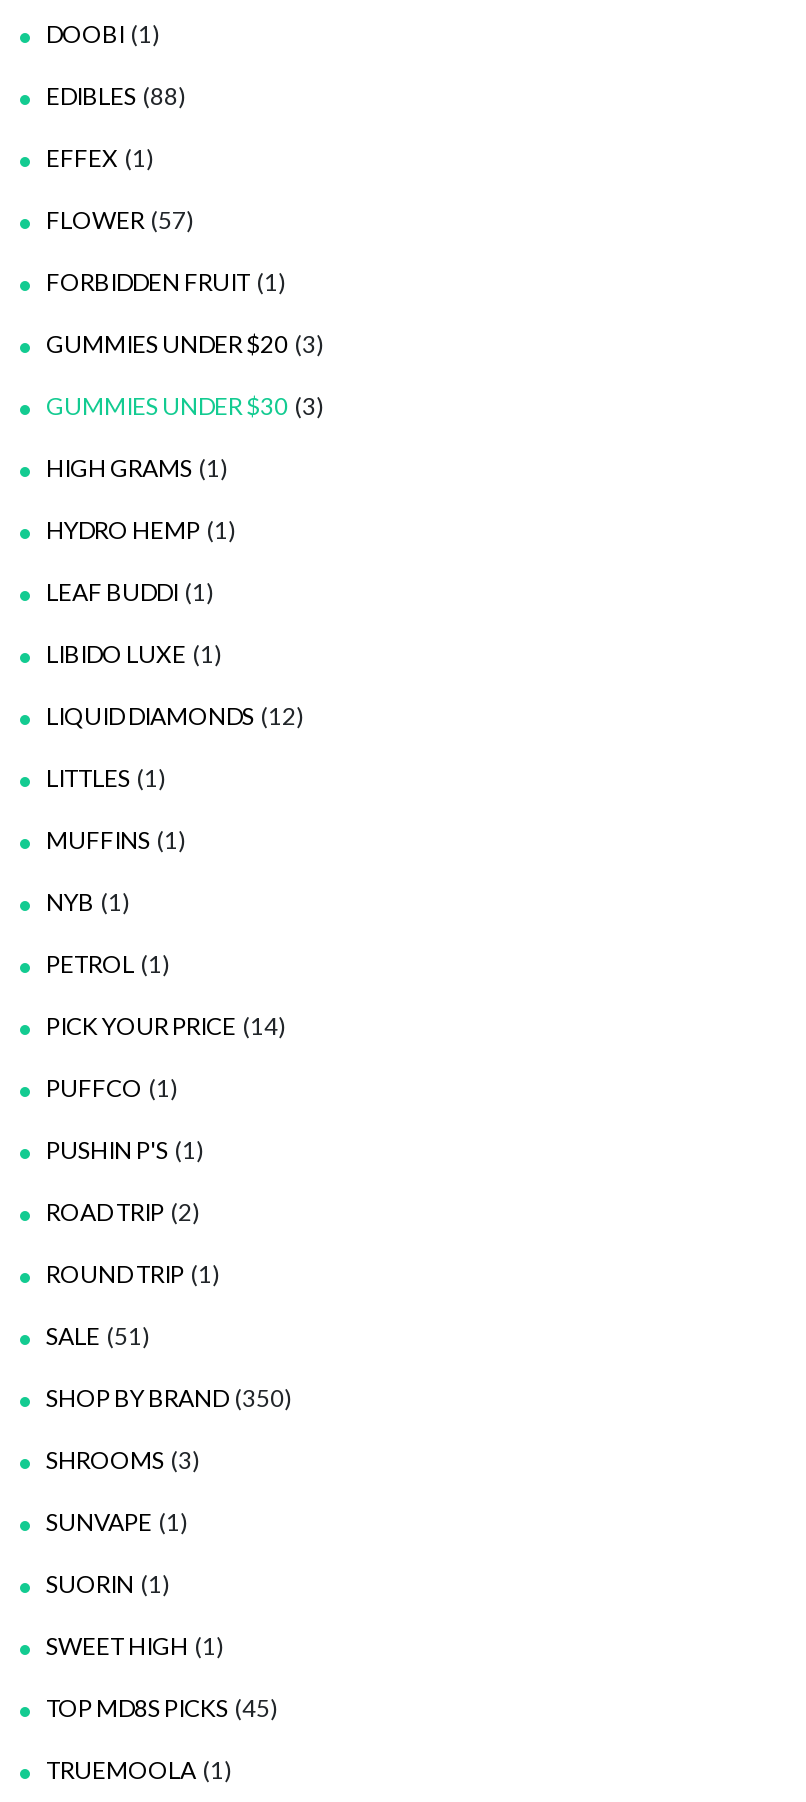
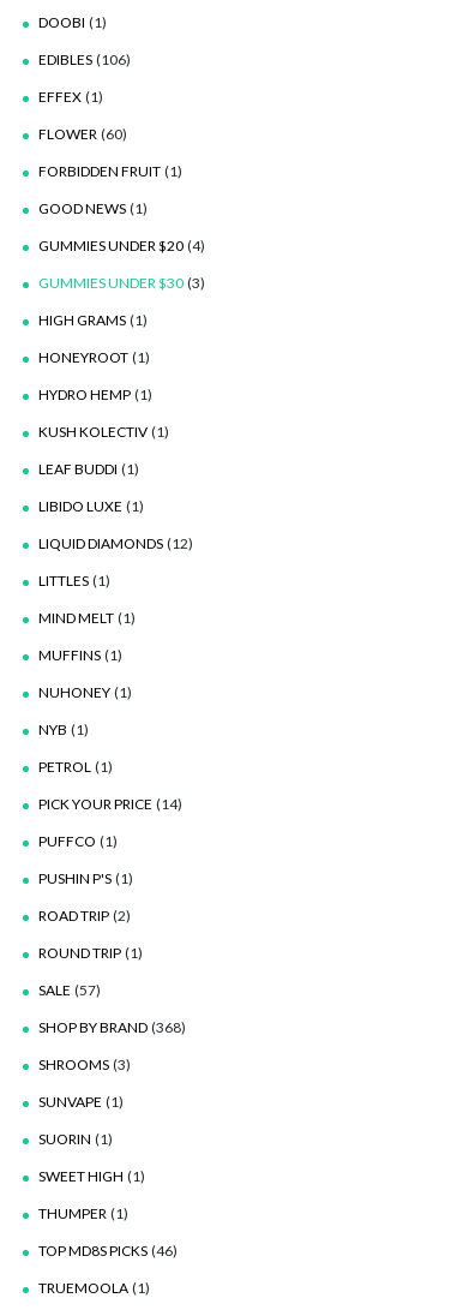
- EDIBLES (88)
+ EDIBLES (106)

- FLOWER (57)
+ FLOWER (60)

- GUMMIES UNDER $20 (3)
+ GOOD NEWS (1)
+ GUMMIES UNDER $20 (4)

+ HONEYROOT (1)

+ KUSH KOLECTIV (1)

+ MIND MELT (1)

+ NUHONEY (1)

- SALE (51)
+ SALE (57)

- SHOP BY BRAND (350)
+ SHOP BY BRAND (368)

- TOP MD8S PICKS (45)
+ THUMPER (1)
+ TOP MD8S PICKS (46)
